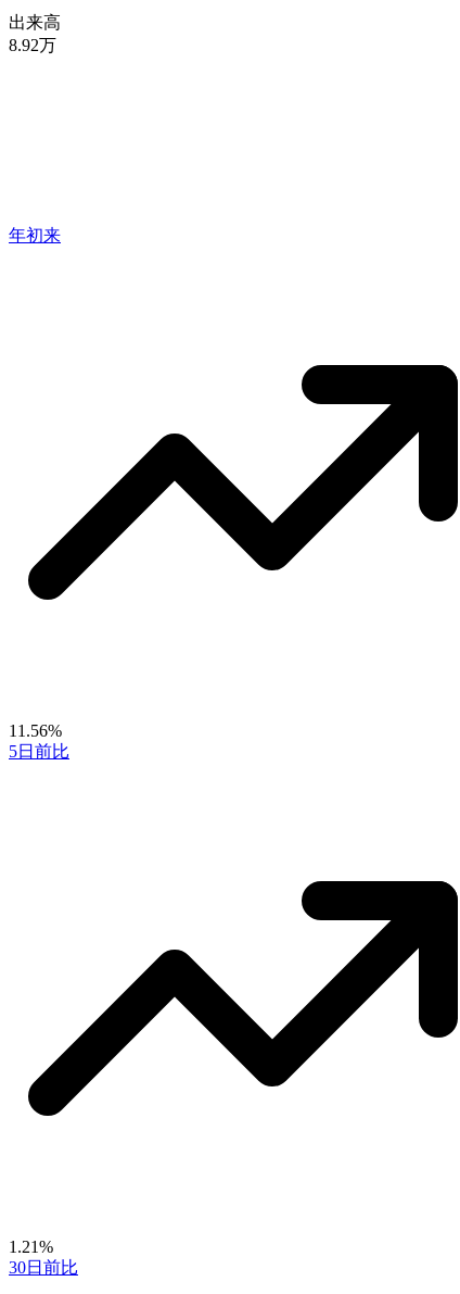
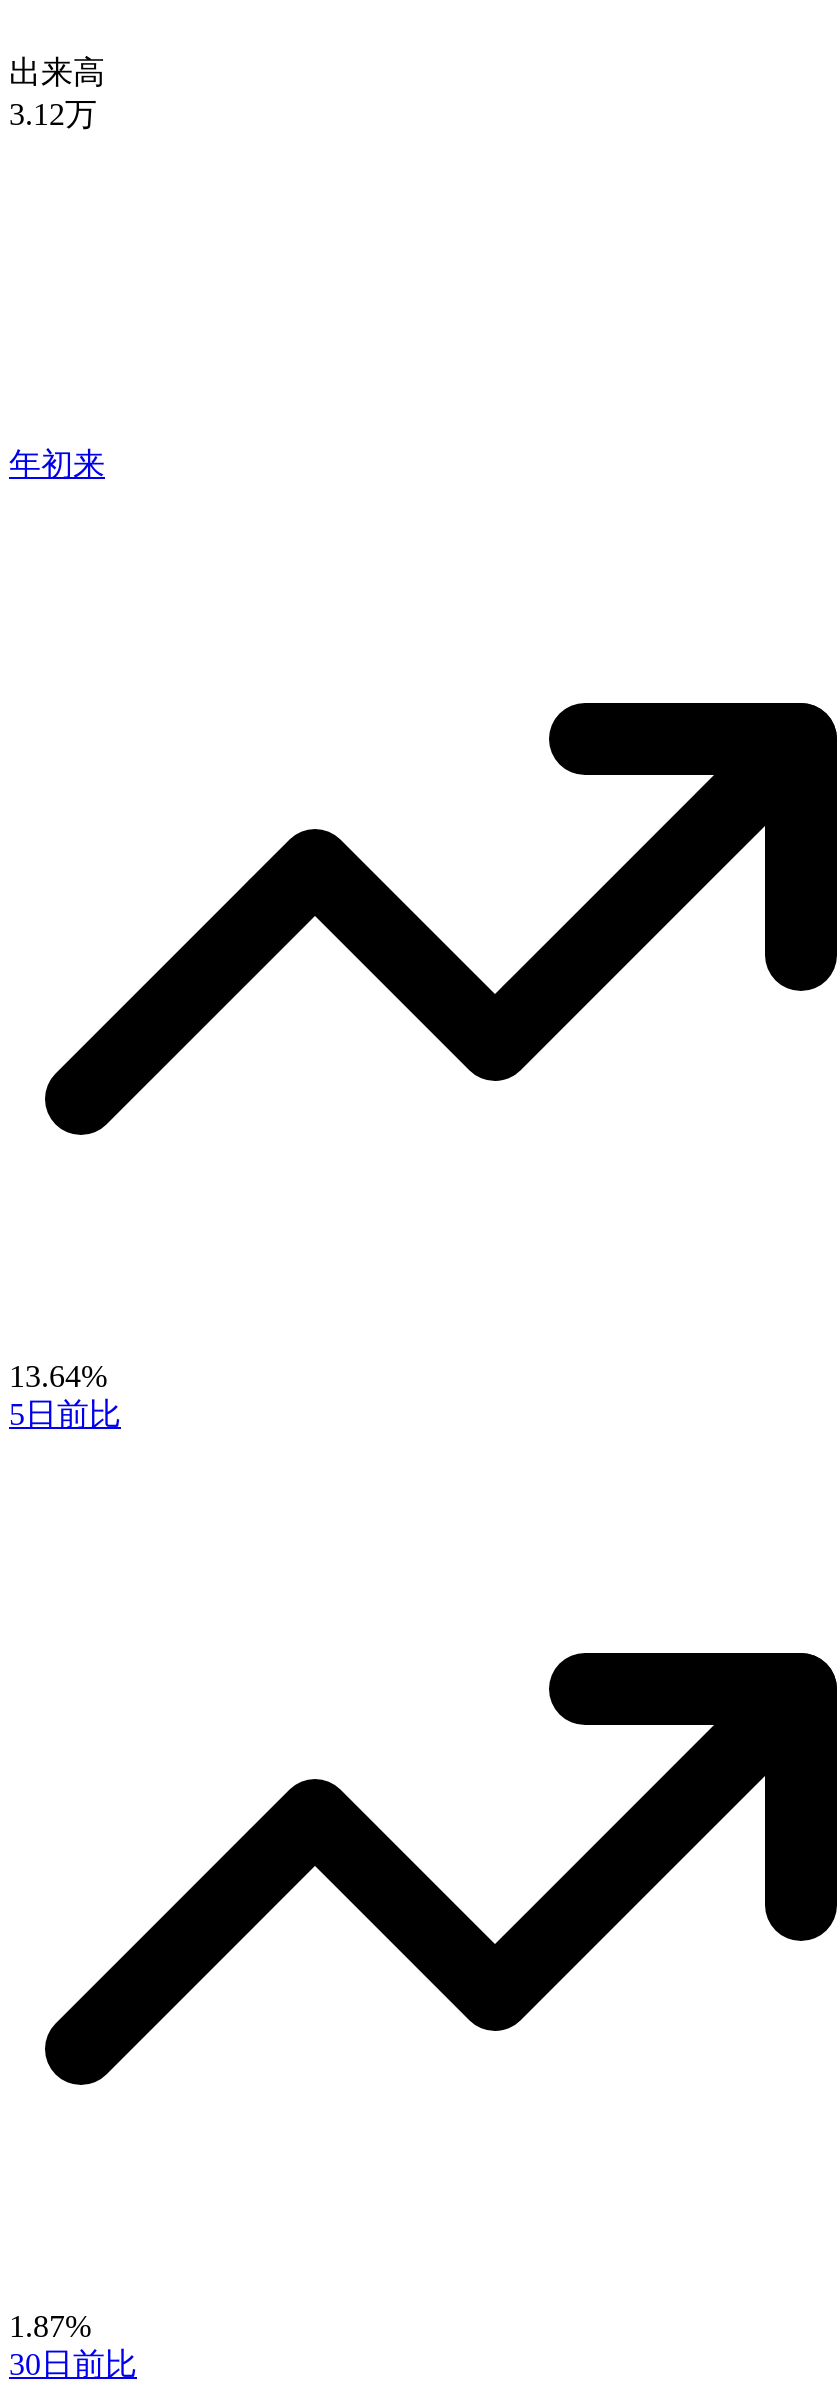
- 8.92万
+ 3.12万

- 11.56%
+ 13.64%

- 1.21%
+ 1.87%
